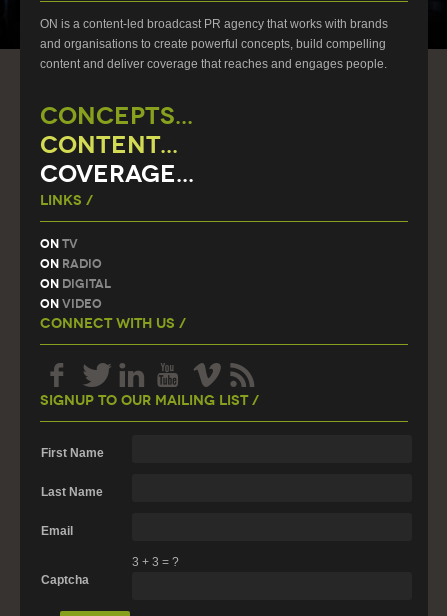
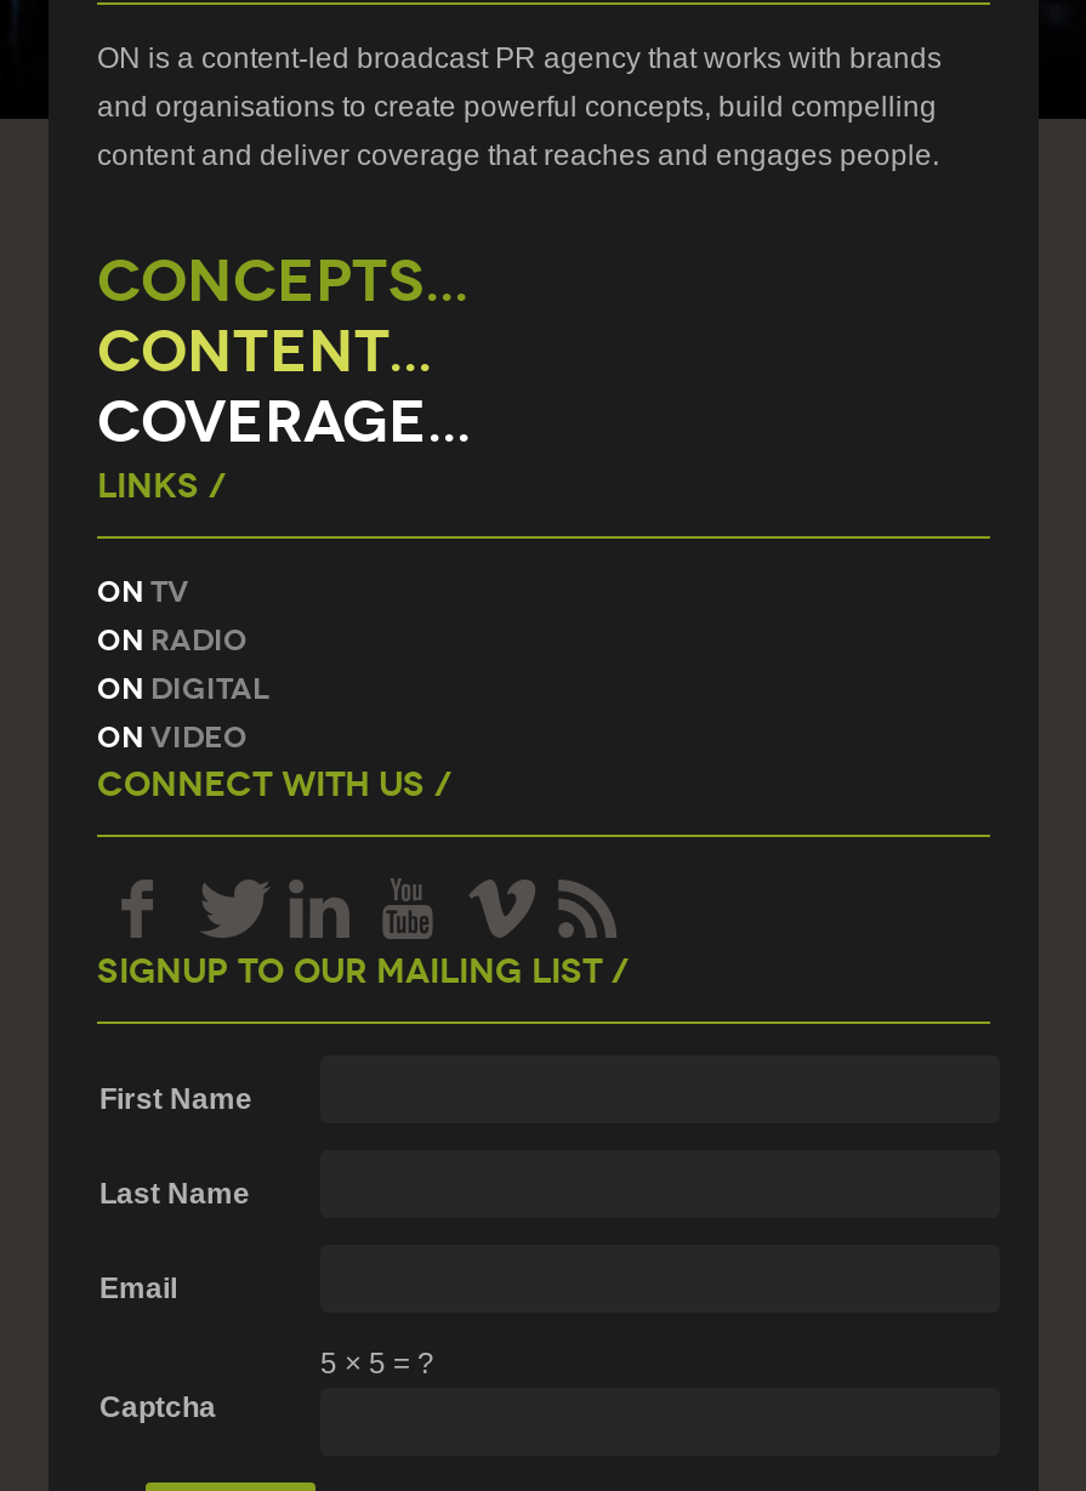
- 3 + 3 =?
+ 5 × 5 =?
